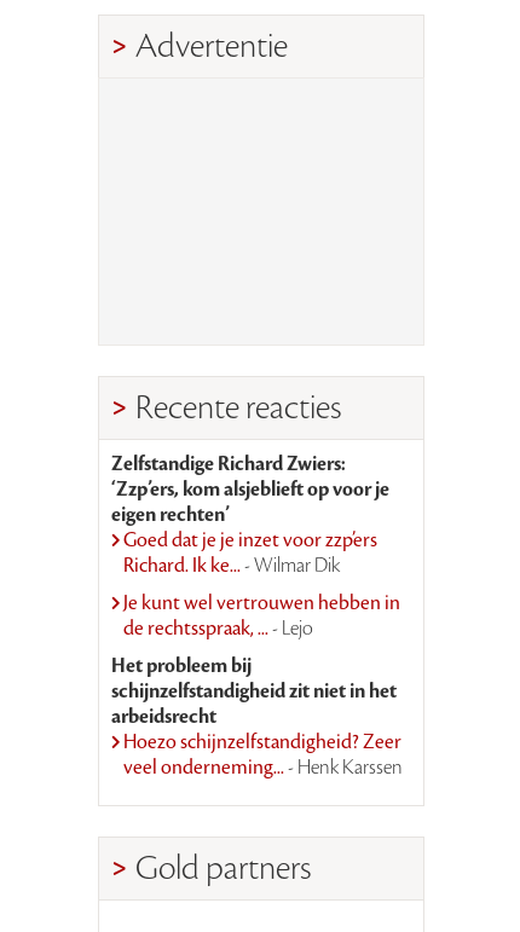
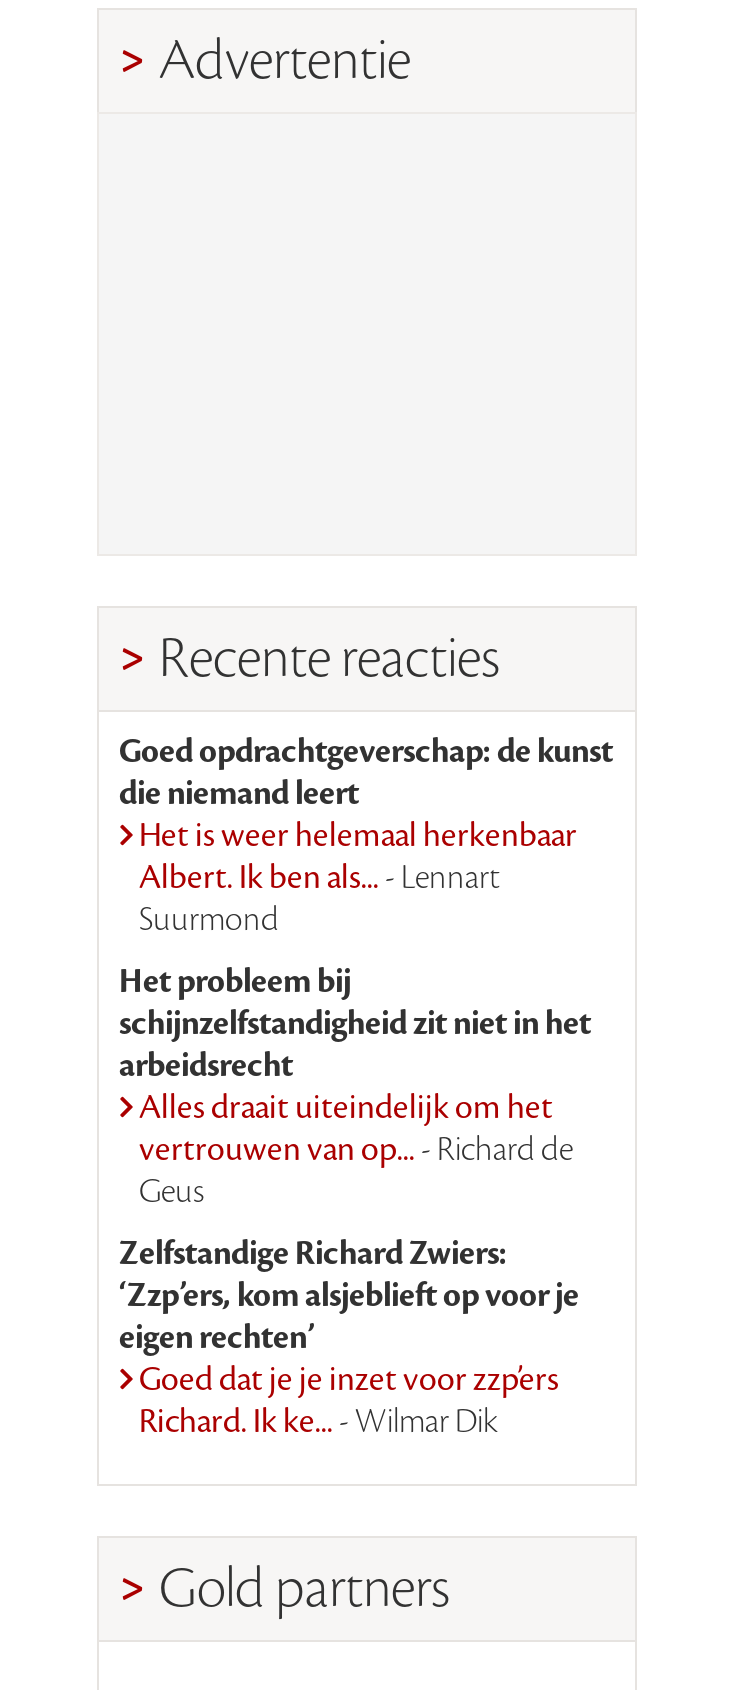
+ Goed opdrachtgeverschap: de kunst
+ die niemand leert
+ Het is weer helemaal herkenbaar
+ Albert. Ik ben als... - Lennart
+ Suurmond
+ Alles draait uiteindelijk om het
+ vertrouwen van op... - Richard de
+ Geus

moved down: Zelfstandige Richard Zwiers: | ‘Zzp’ers, kom alsjeblieft op voor je | eigen rechten’ | Goed dat je je inzet voor zzp’ers | Richard. Ik ke... - Wilmar Dik

- Je kunt wel vertrouwen hebben in
- de rechtsspraak, ... - Lejo
- Hoezo schijnzelfstandigheid? Zeer
- veel onderneming... - Henk Karssen

moved up: Het probleem bij | schijnzelfstandigheid zit niet in het | arbeidsrecht
